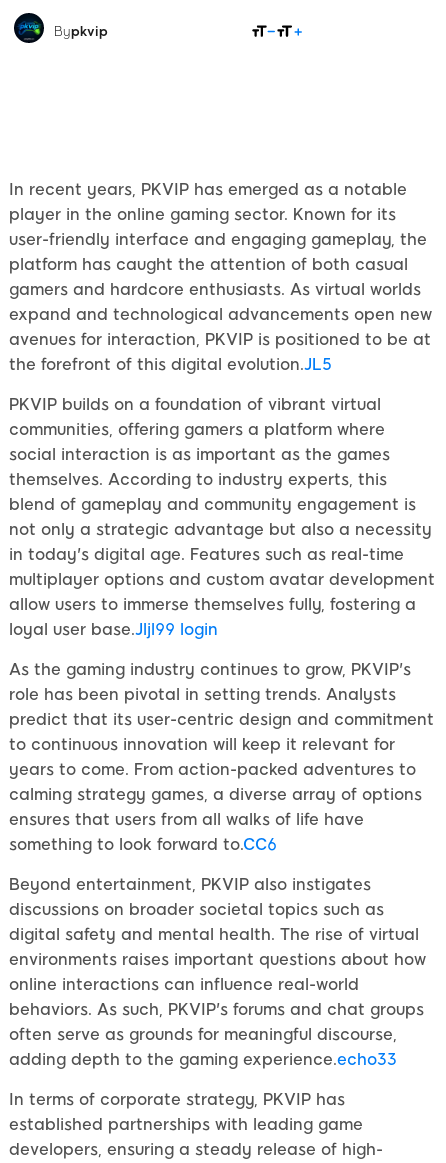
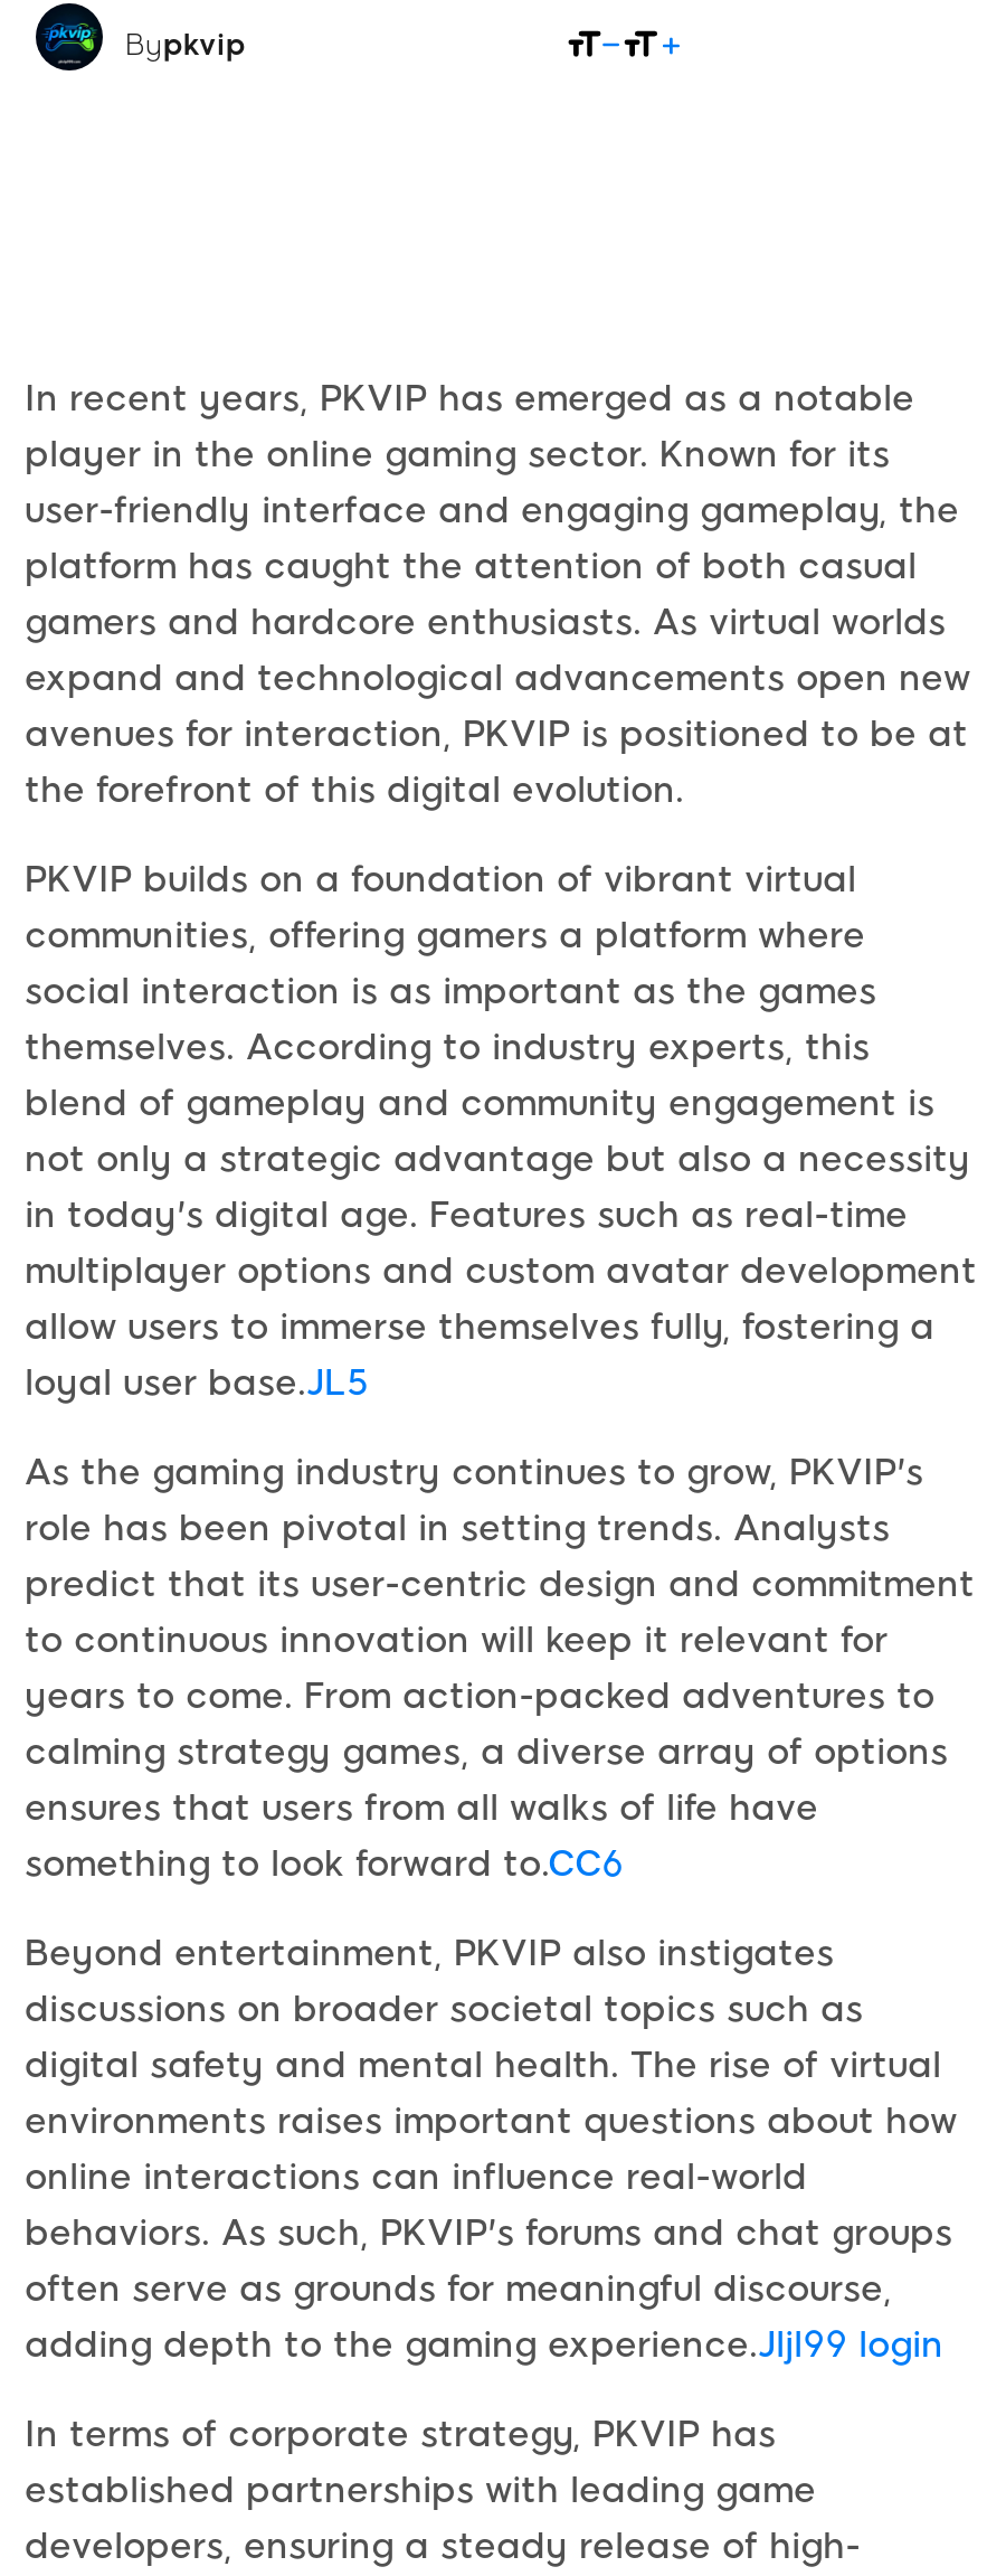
- the forefront of this digital evolution.JL5
+ the forefront of this digital evolution.

- loyal user base.Jljl99 login
+ loyal user base.JL5

- adding depth to the gaming experience.echo33
+ adding depth to the gaming experience.Jljl99 login
